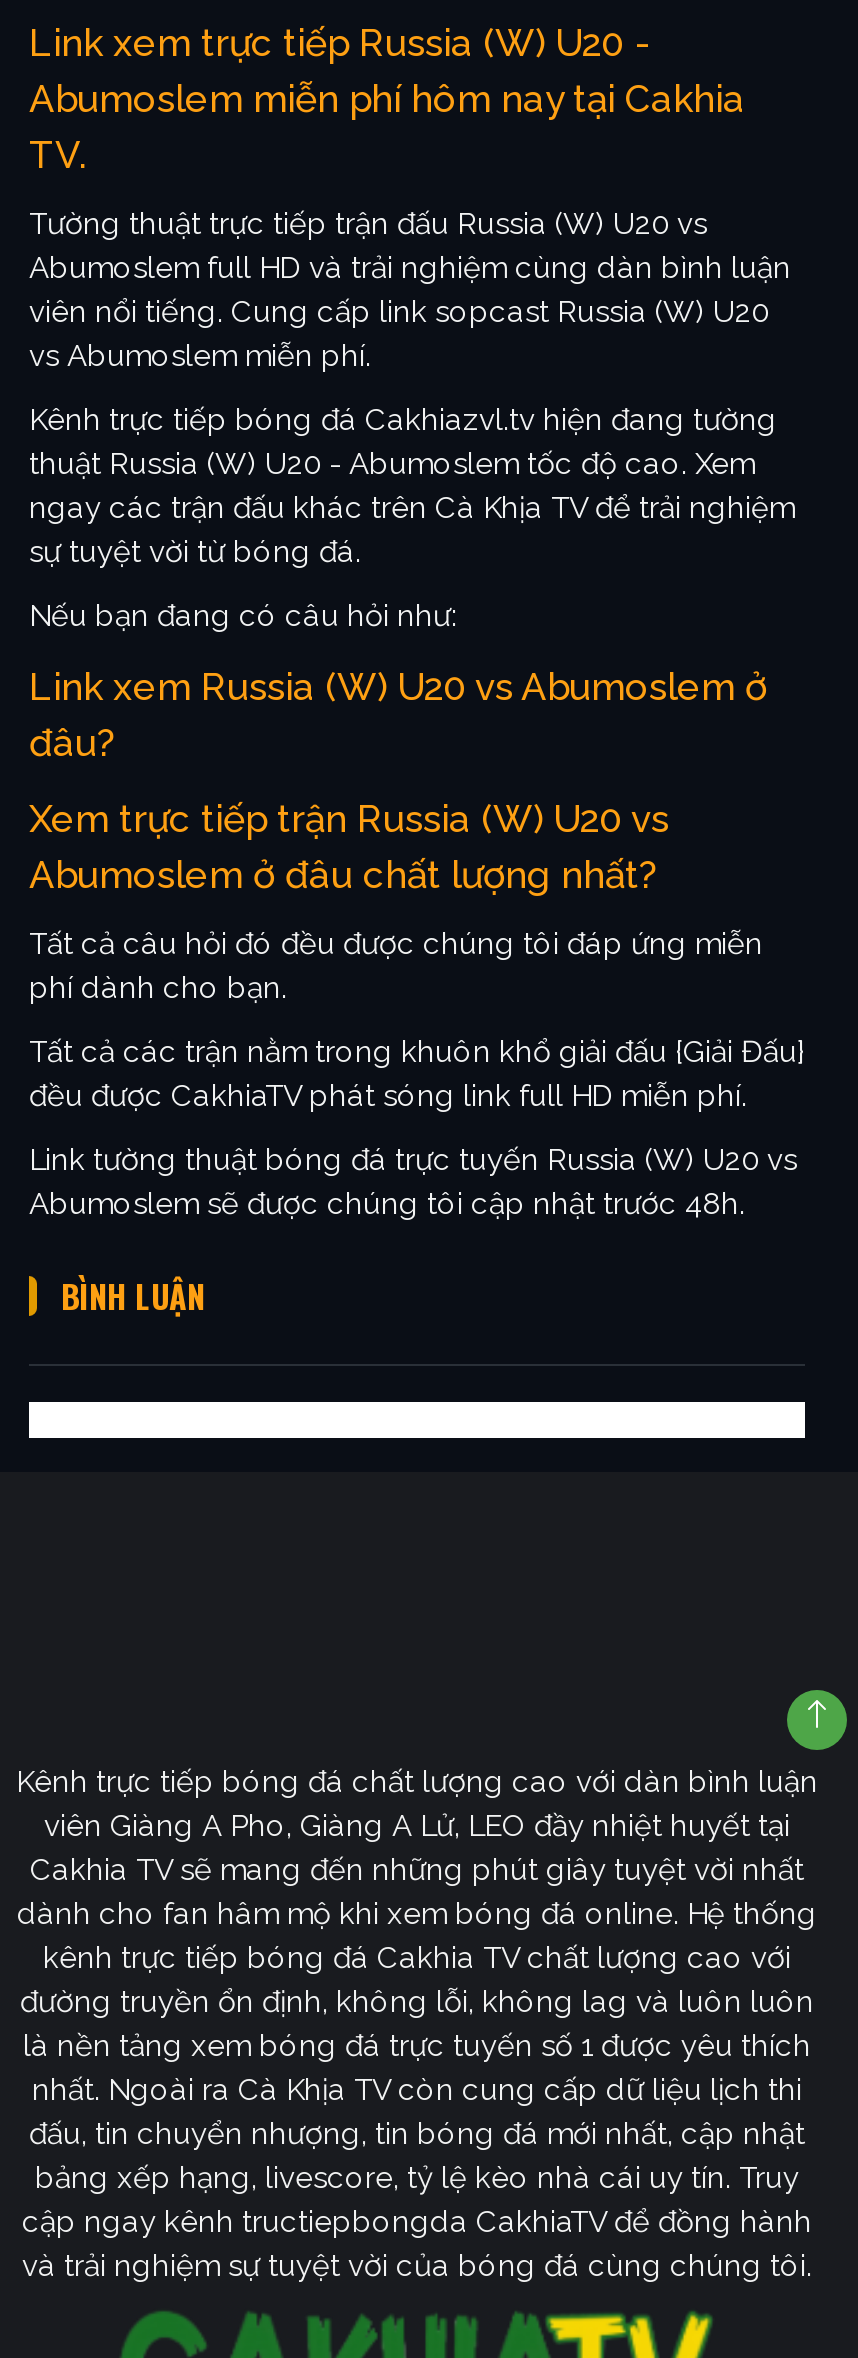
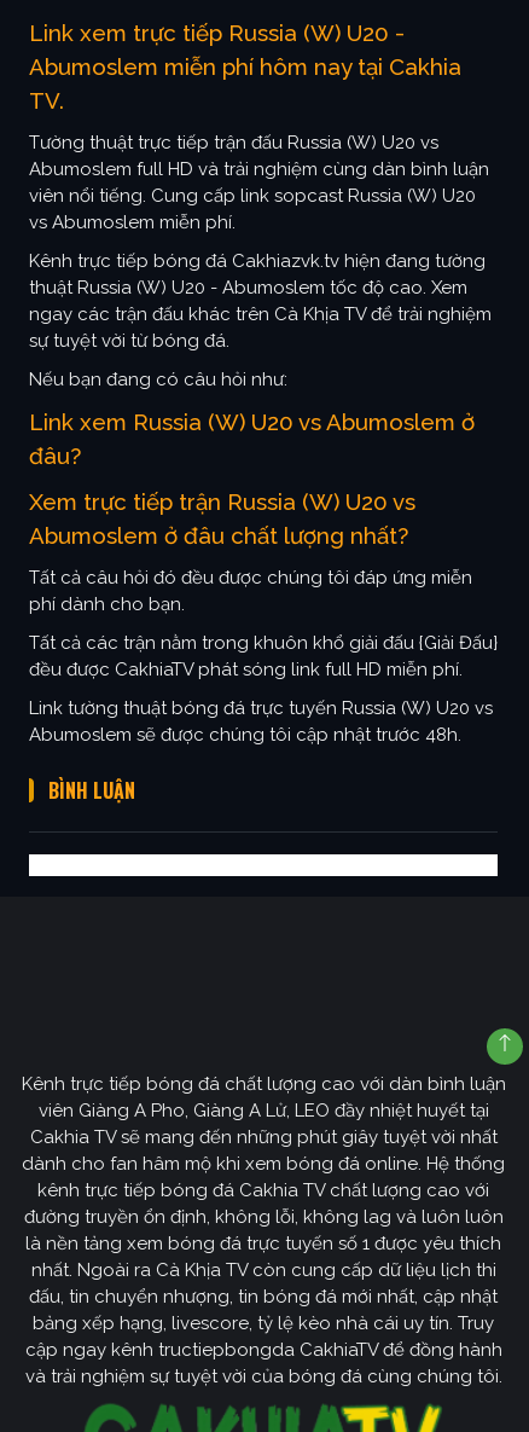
- Kênh trực tiếp bóng đá Cakhiazvl.tv hiện đang tường
+ Kênh trực tiếp bóng đá Cakhiazvk.tv hiện đang tường
